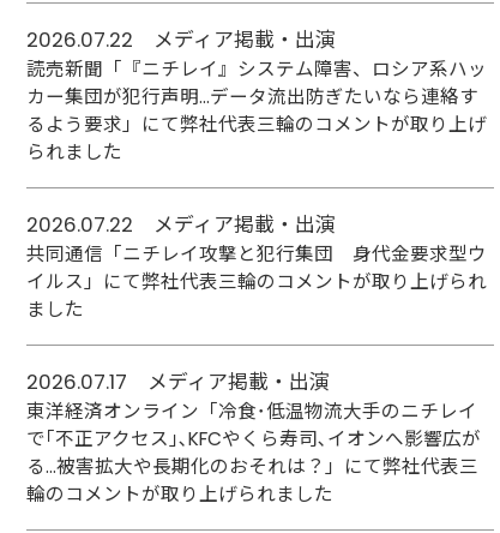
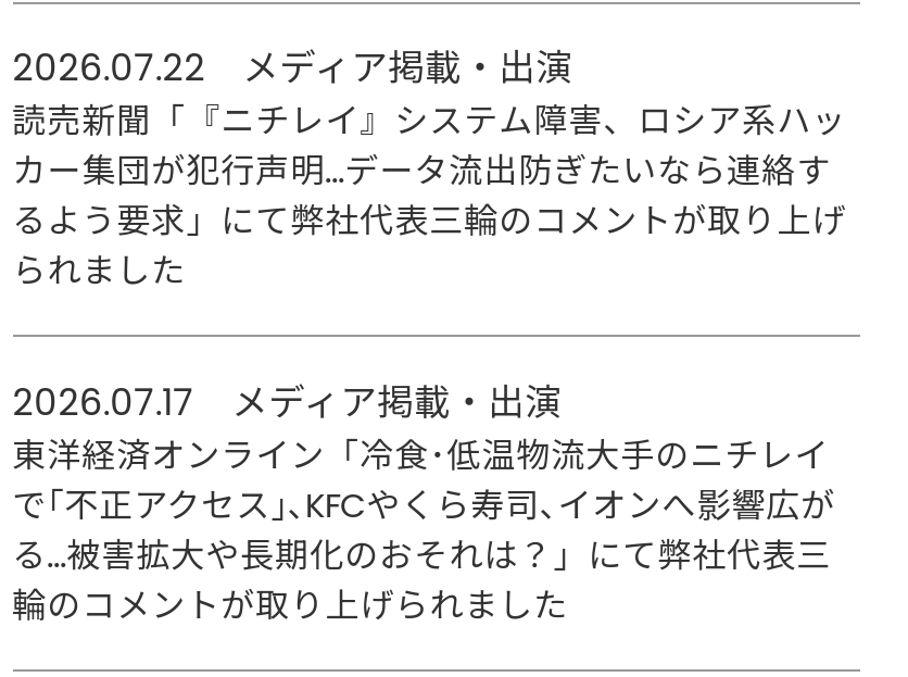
- 2026.07.22 メディア掲載・出演
- 共同通信「ニチレイ攻撃と犯行集団 身代金要求型ウ
- イルス」にて弊社代表三輪のコメントが取り上げられ
- ました
